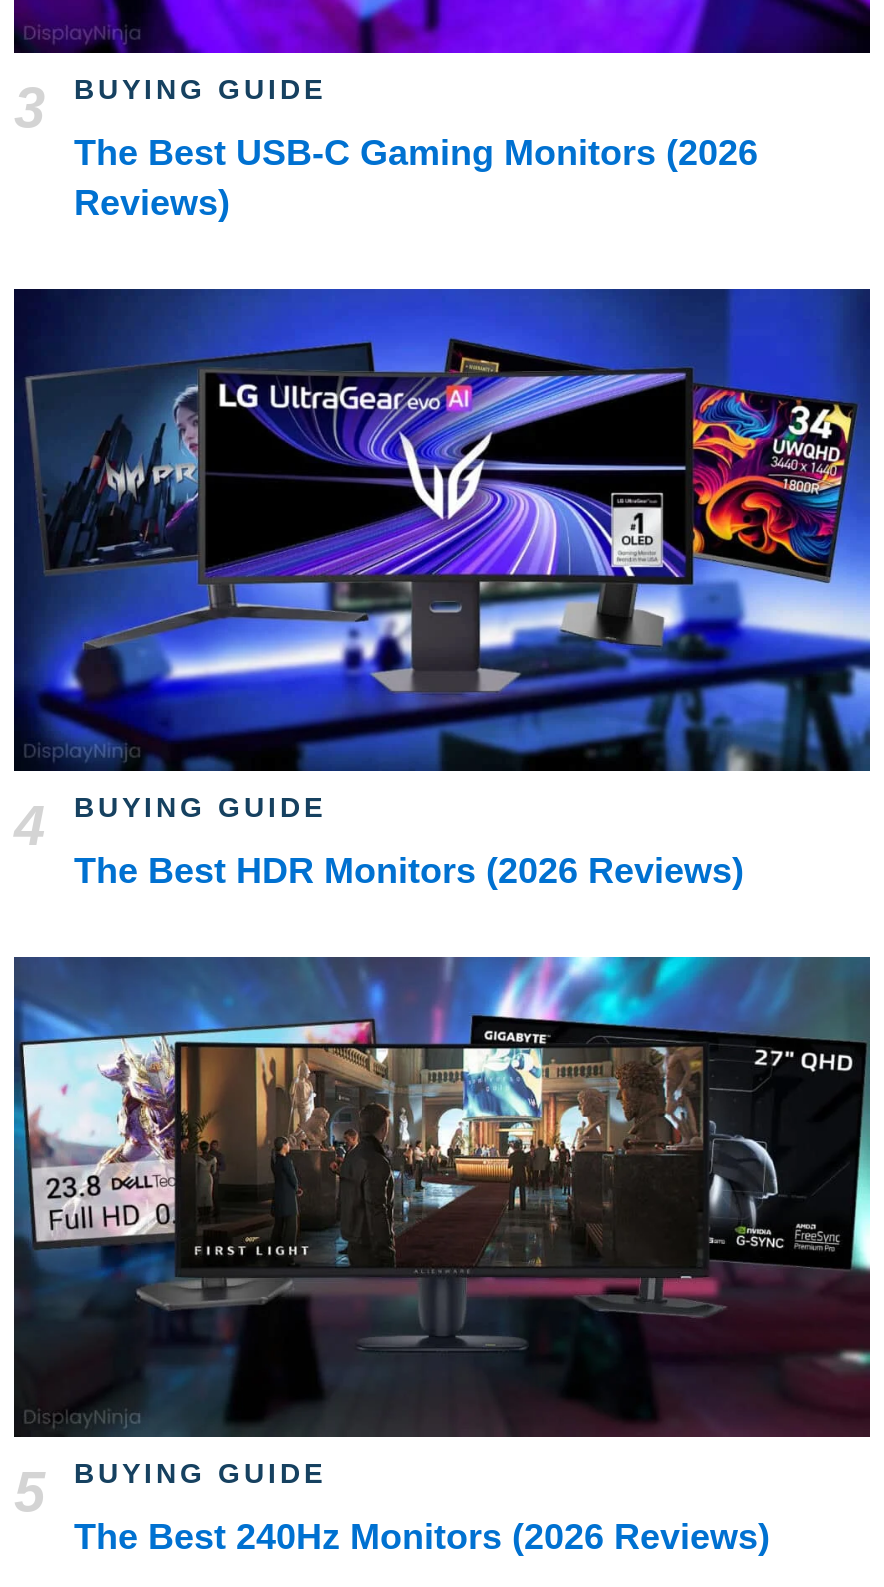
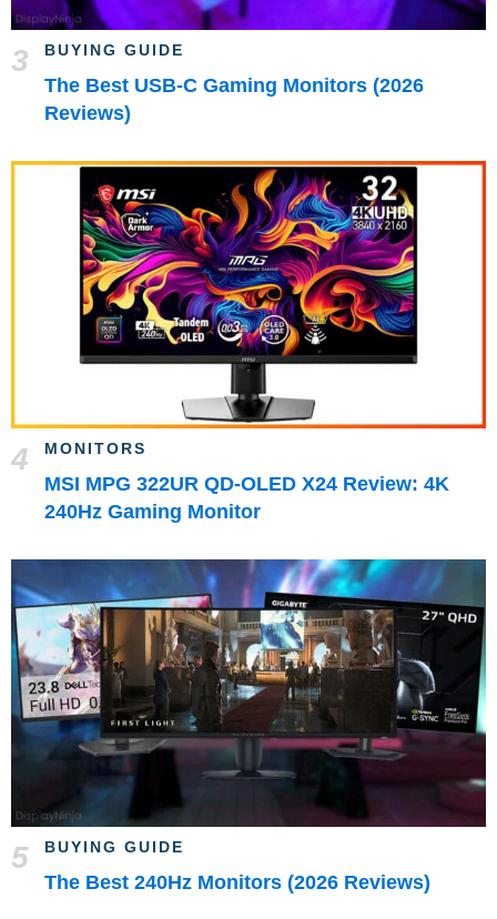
- [image]
- BUYING GUIDE
+ [image]
+ MONITORS

- The Best HDR Monitors (2026 Reviews)
+ MSI MPG 322UR QD-OLED X24 Review: 4K
+ 240Hz Gaming Monitor
